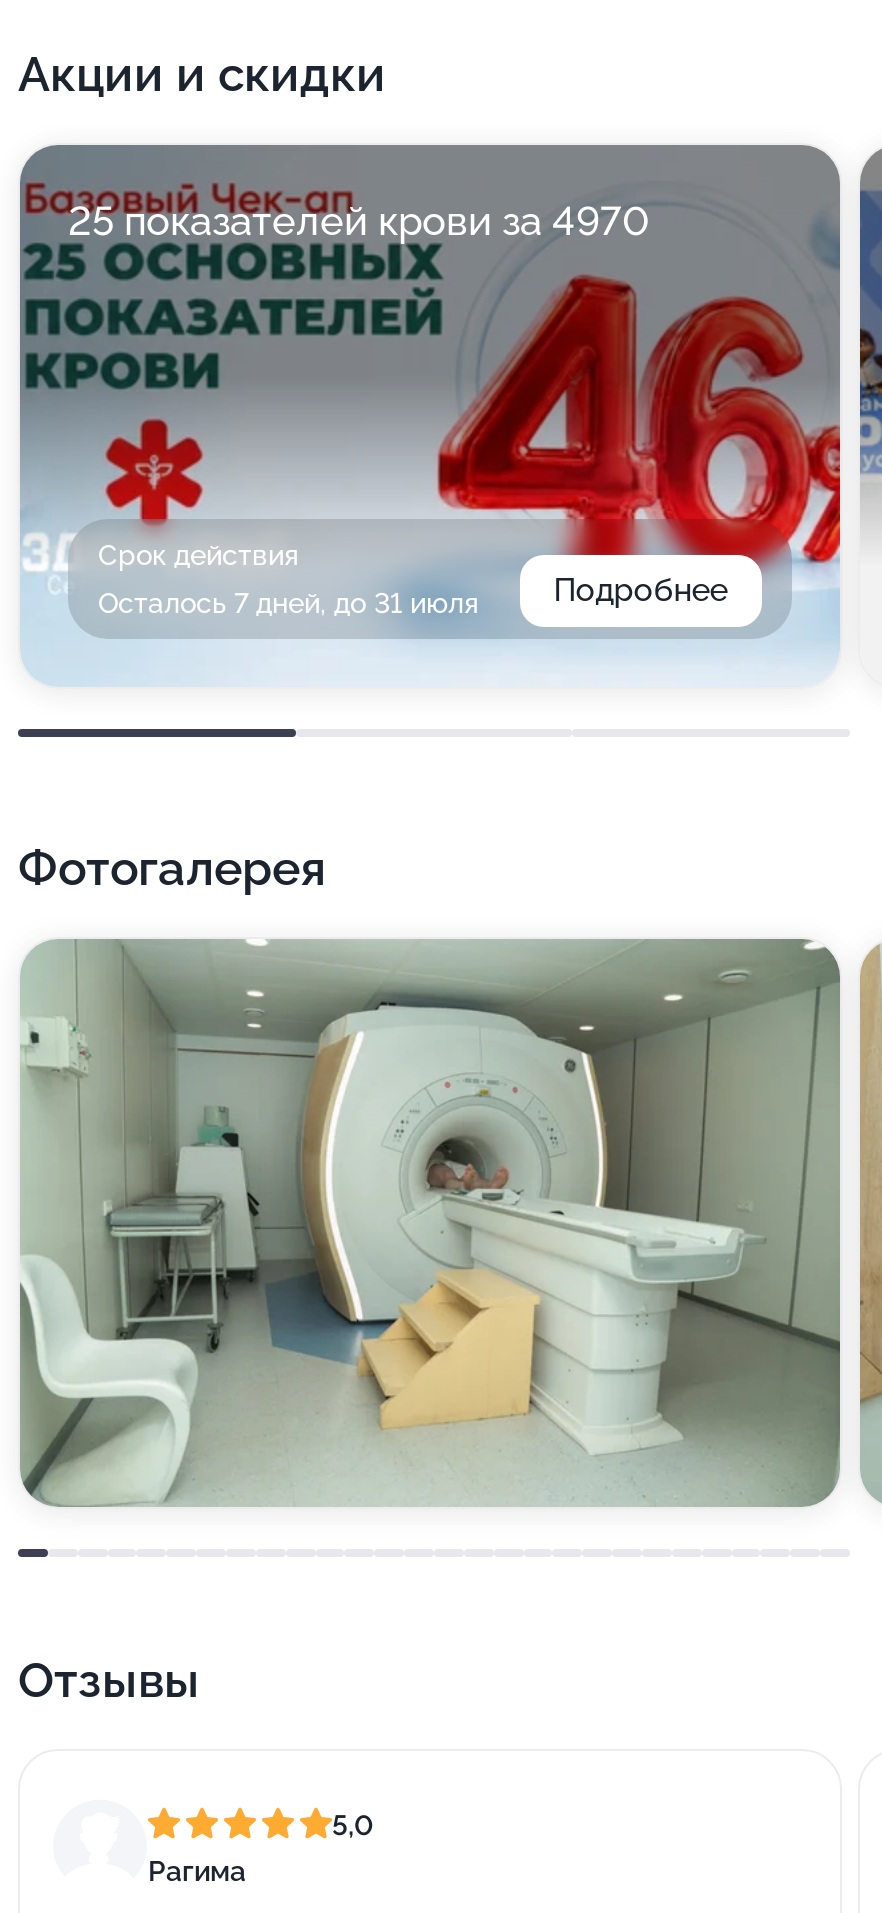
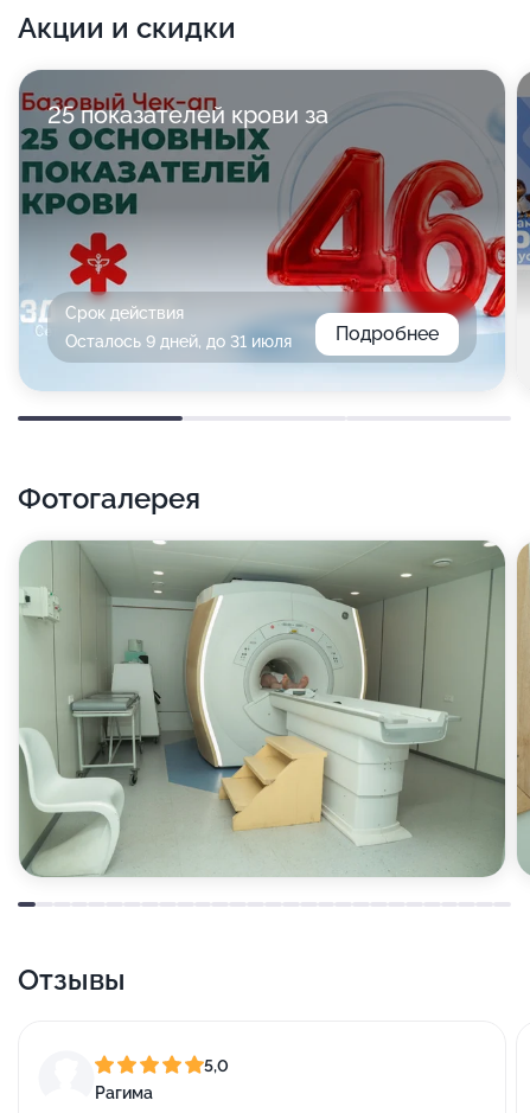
- 25 показателей крови за 4970
+ 25 показателей крови за

- Осталось 7 дней, до 31 июля
+ Осталось 9 дней, до 31 июля
